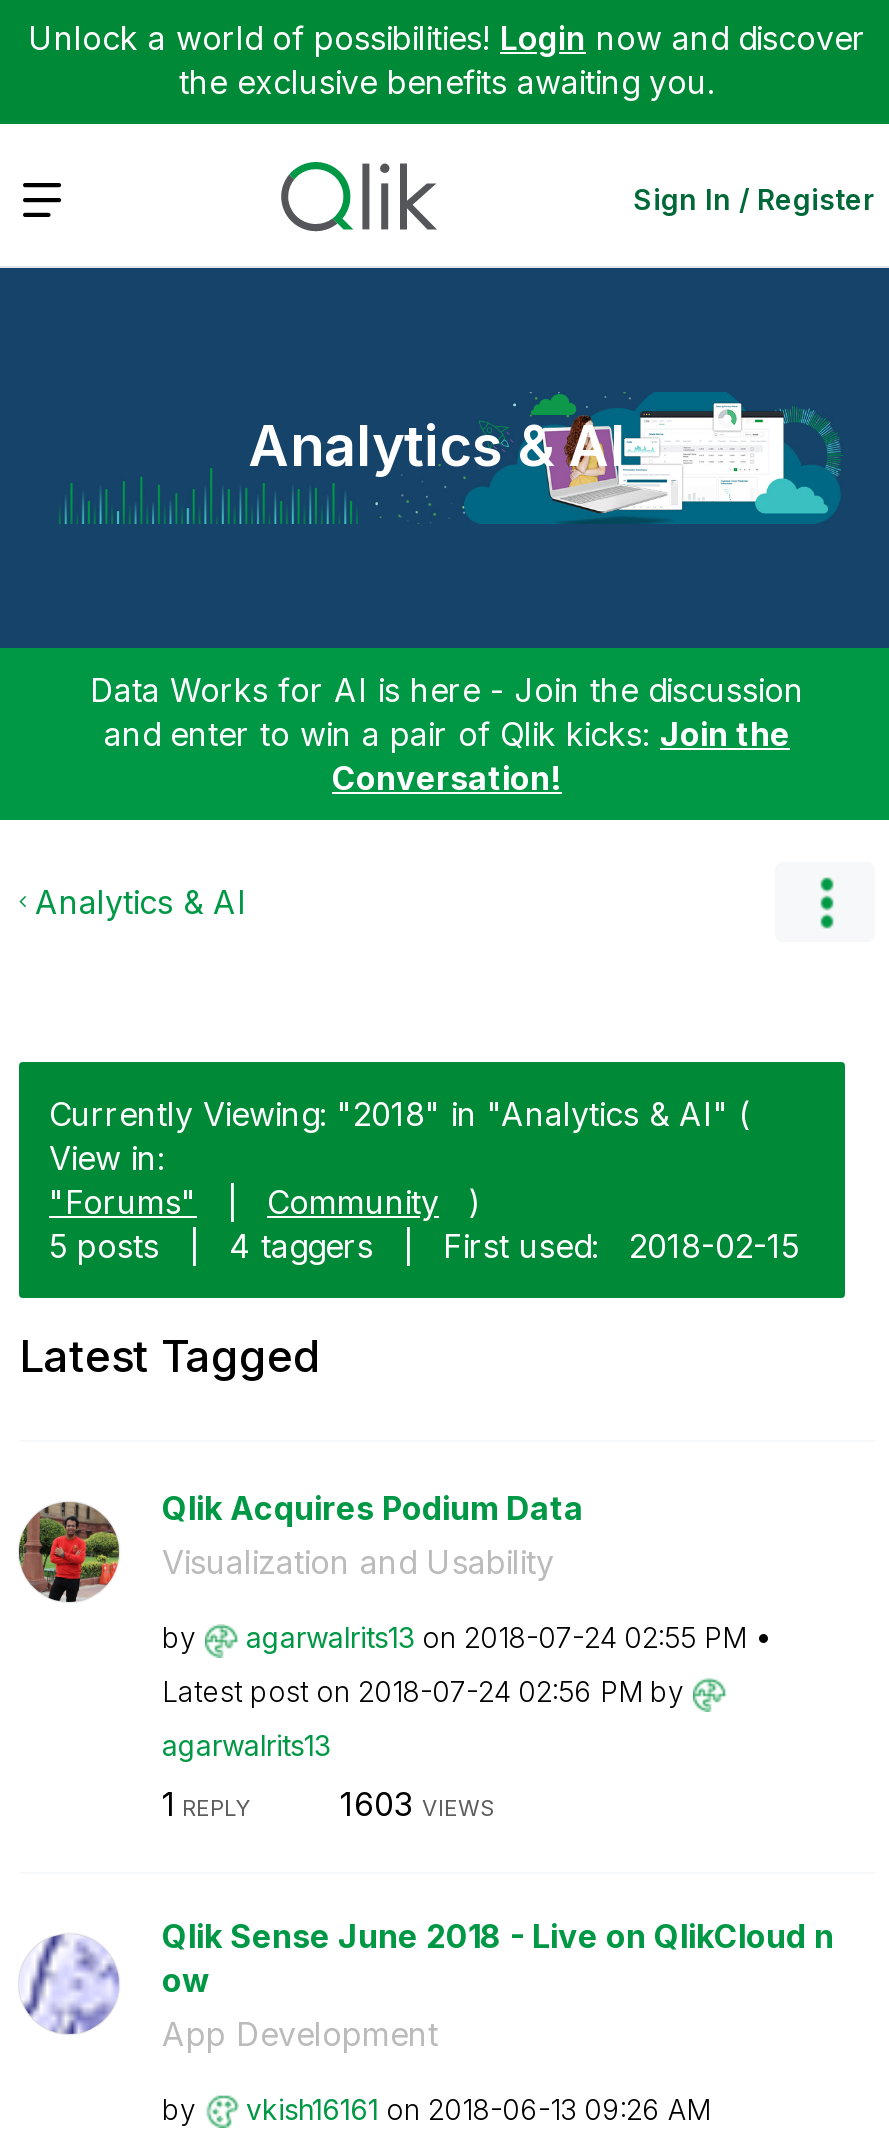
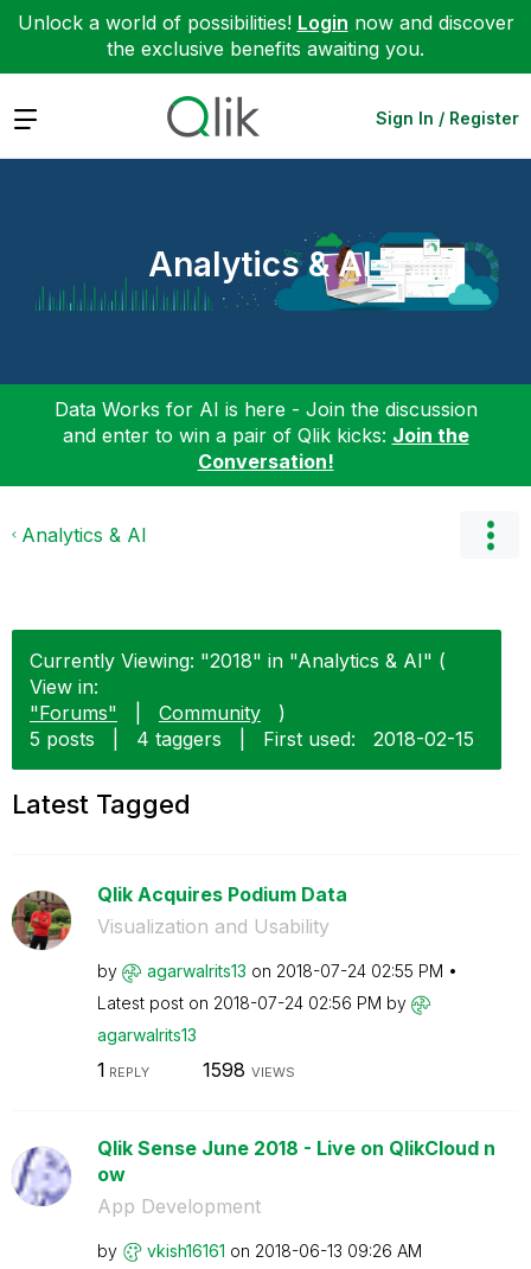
- 1603 VIEWS
+ 1598 VIEWS
